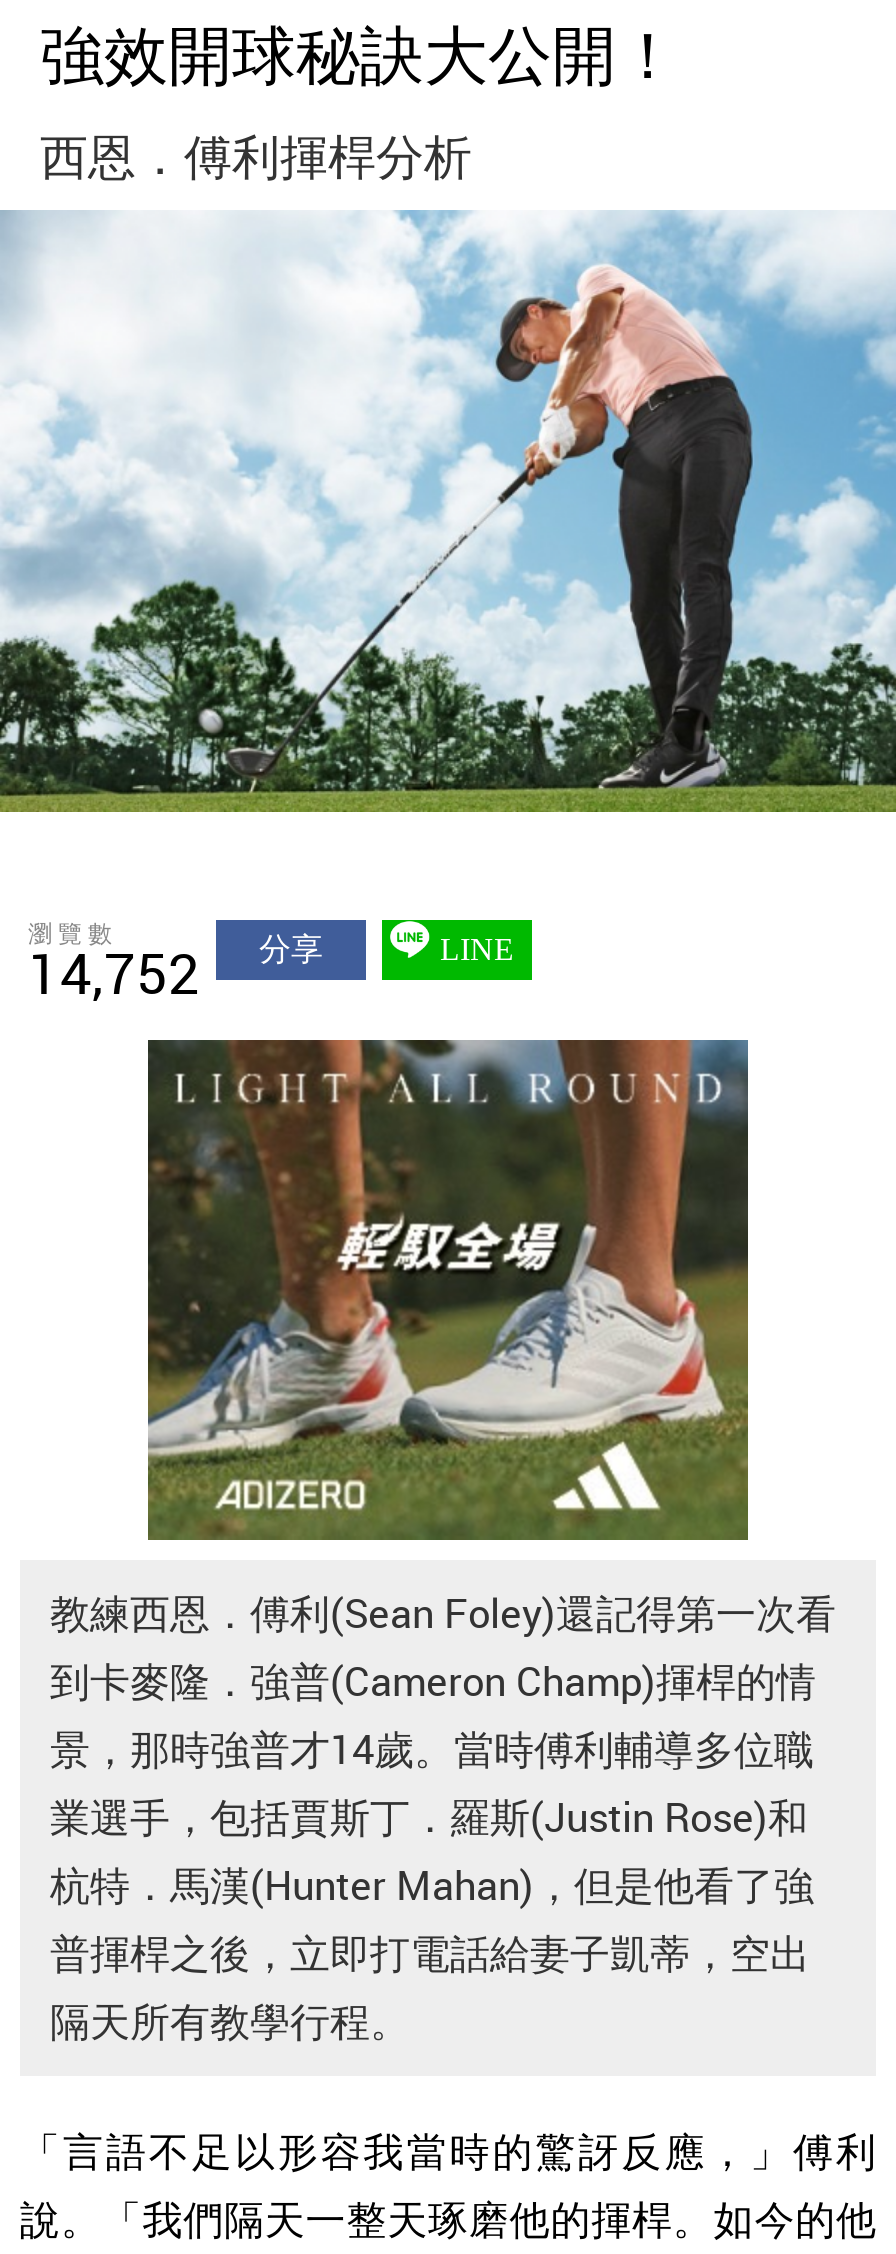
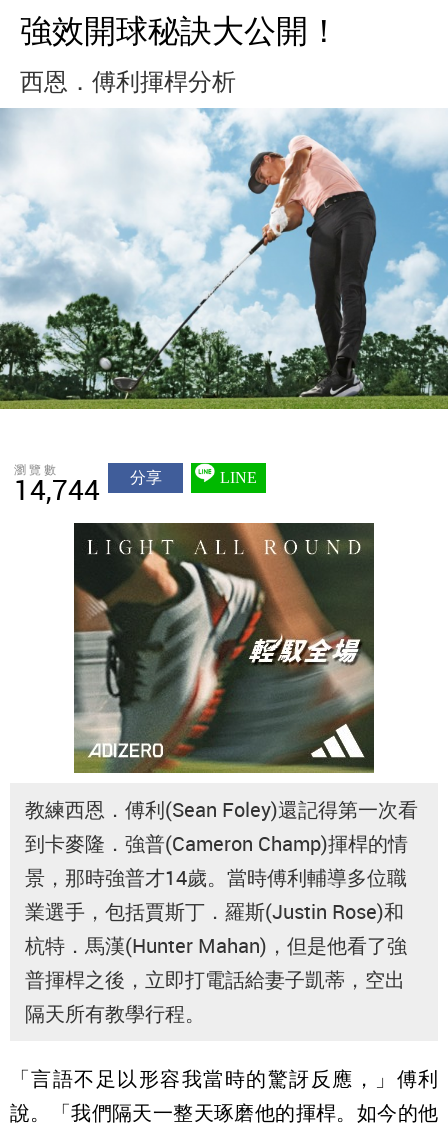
- 14,752 分享
+ 14,744 分享

- [image]
+ [image]
